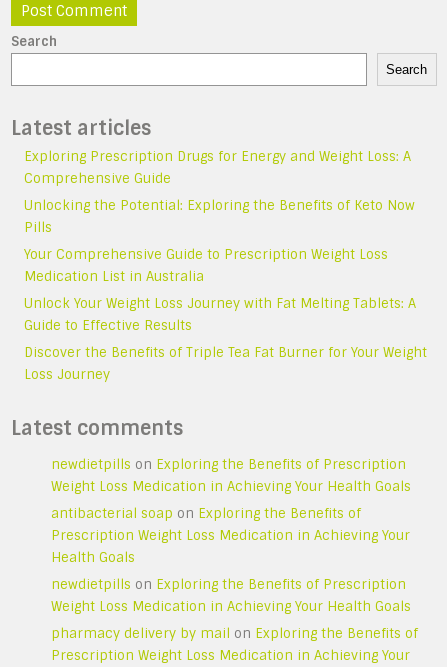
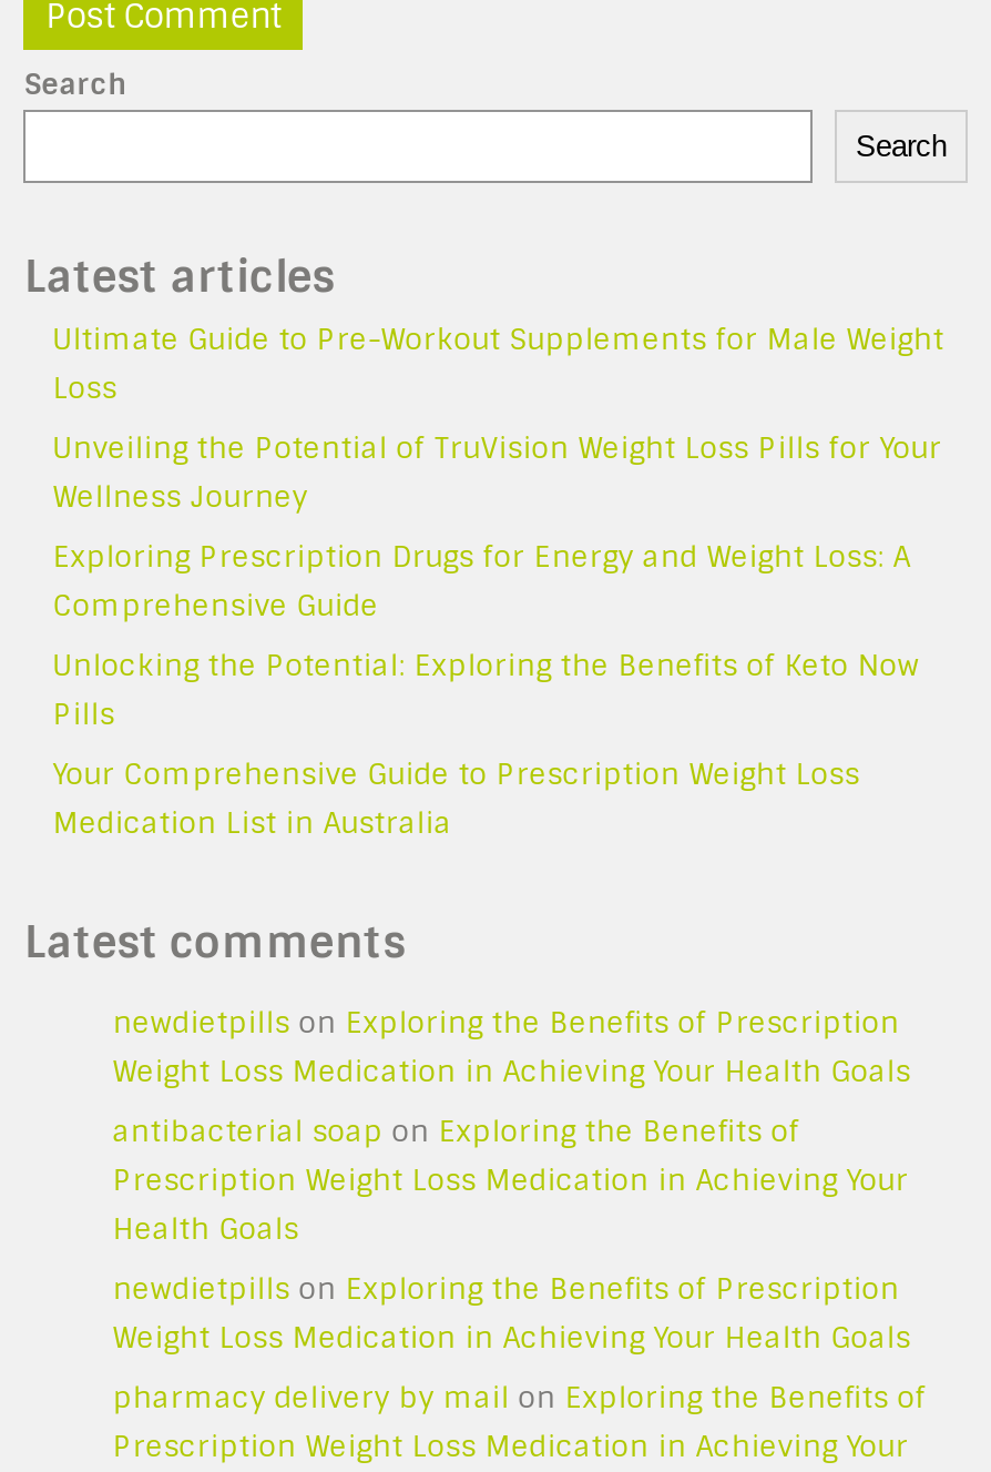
+ Ultimate Guide to Pre-Workout Supplements for Male Weight
+ Loss
+ Unveiling the Potential of TruVision Weight Loss Pills for Your
+ Wellness Journey

moved down: Exploring Prescription Drugs for Energy and Weight Loss: A | Comprehensive Guide | Unlocking the Potential: Exploring the Benefits of Keto Now | Pills | Your Comprehensive Guide to Prescription Weight Loss | Medication List in Australia

- Unlock Your Weight Loss Journey with Fat Melting Tablets: A
- Guide to Effective Results
- Discover the Benefits of Triple Tea Fat Burner for Your Weight
- Loss Journey
